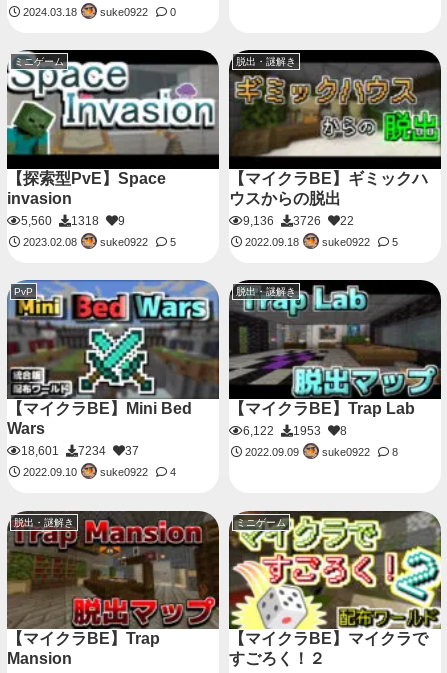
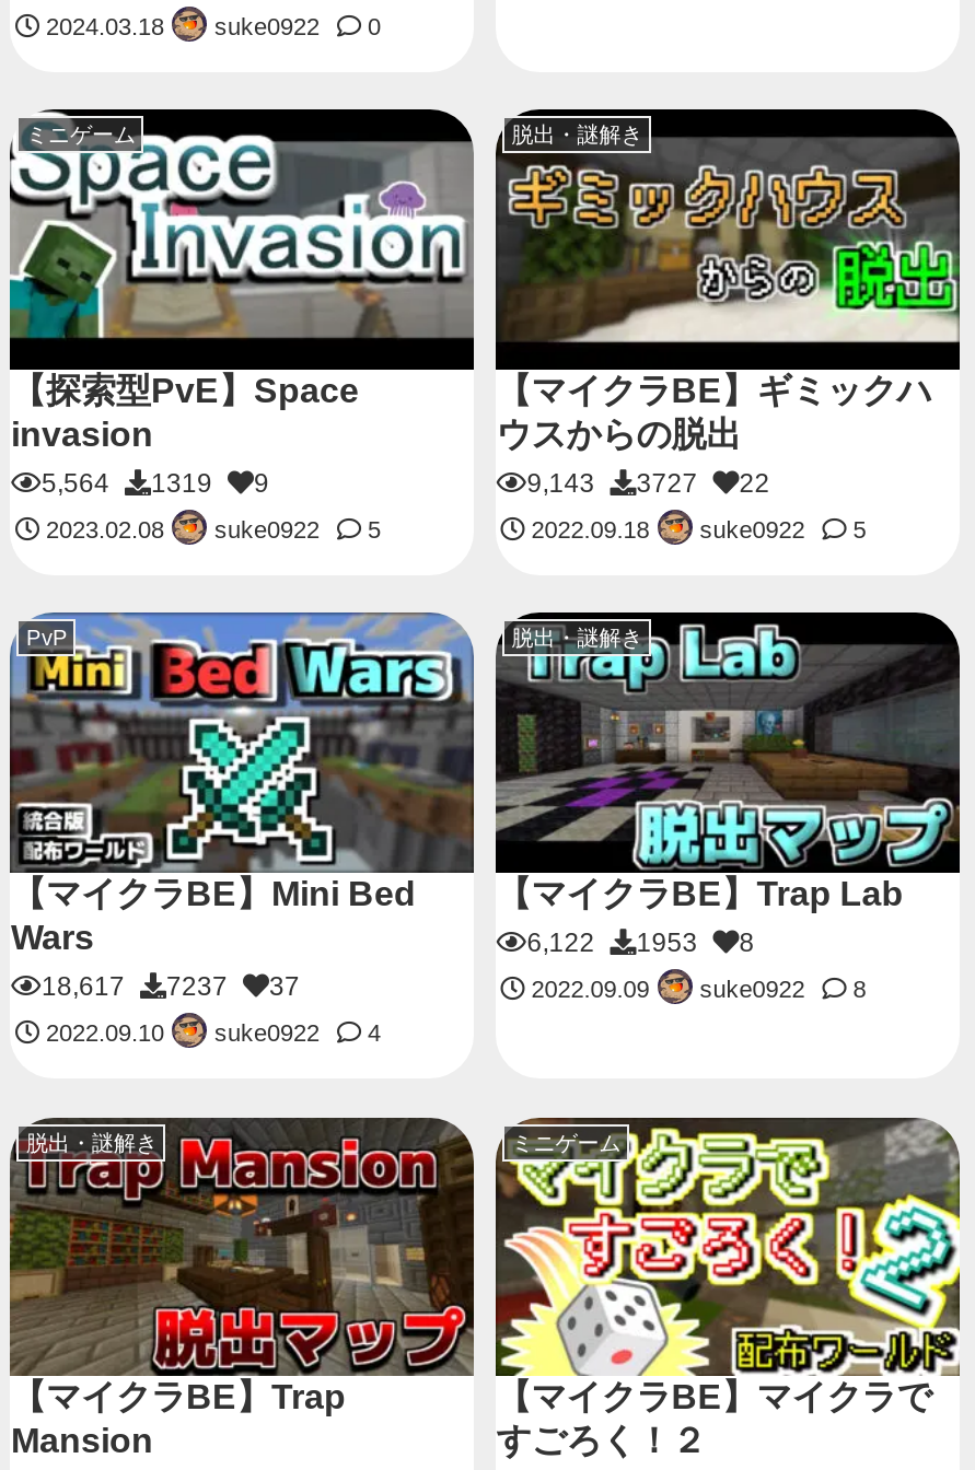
- 5,560
+ 5,564

- 1318
+ 1319

- 9,136
+ 9,143

- 3726
+ 3727

- 18,601
+ 18,617

- 7234
+ 7237
